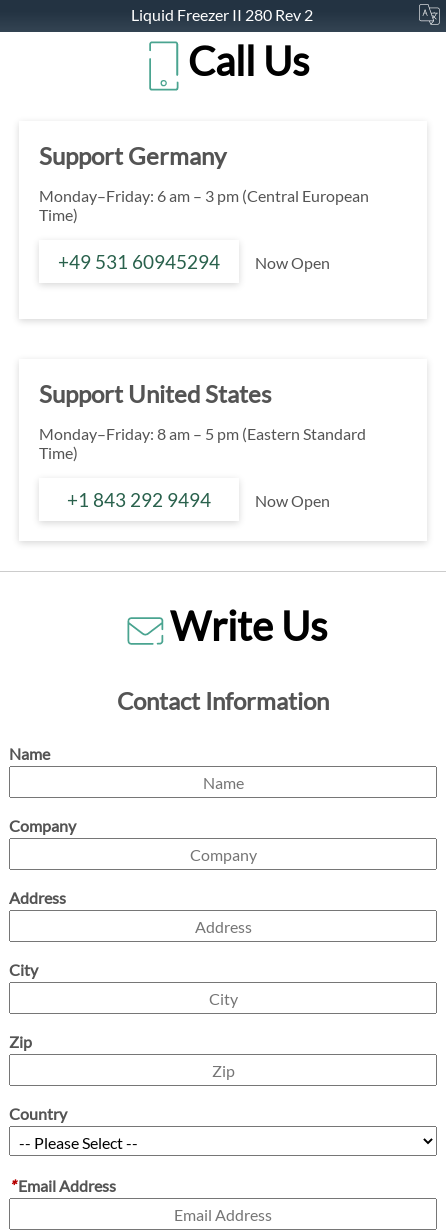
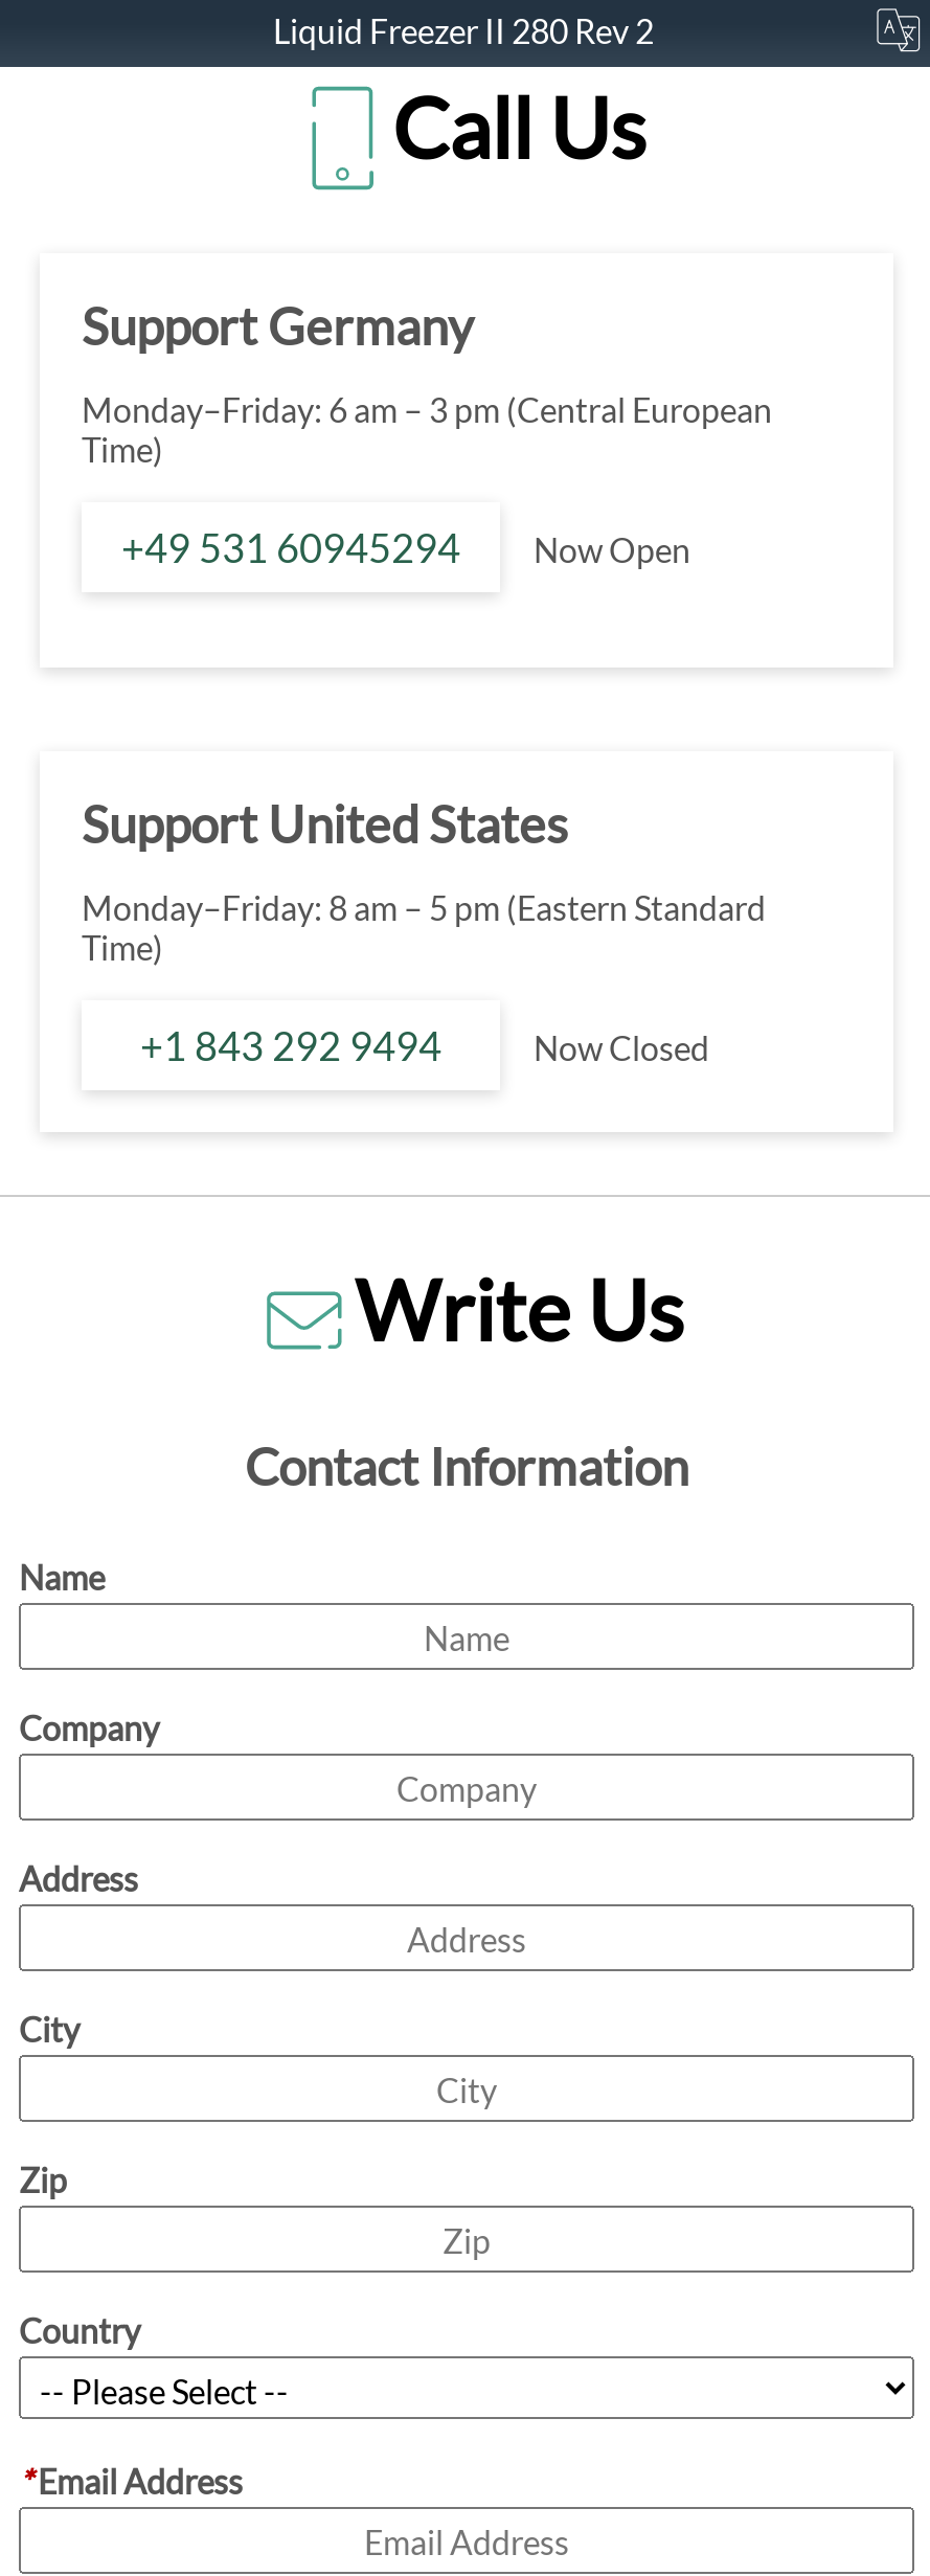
- Now Open
+ Now Closed
